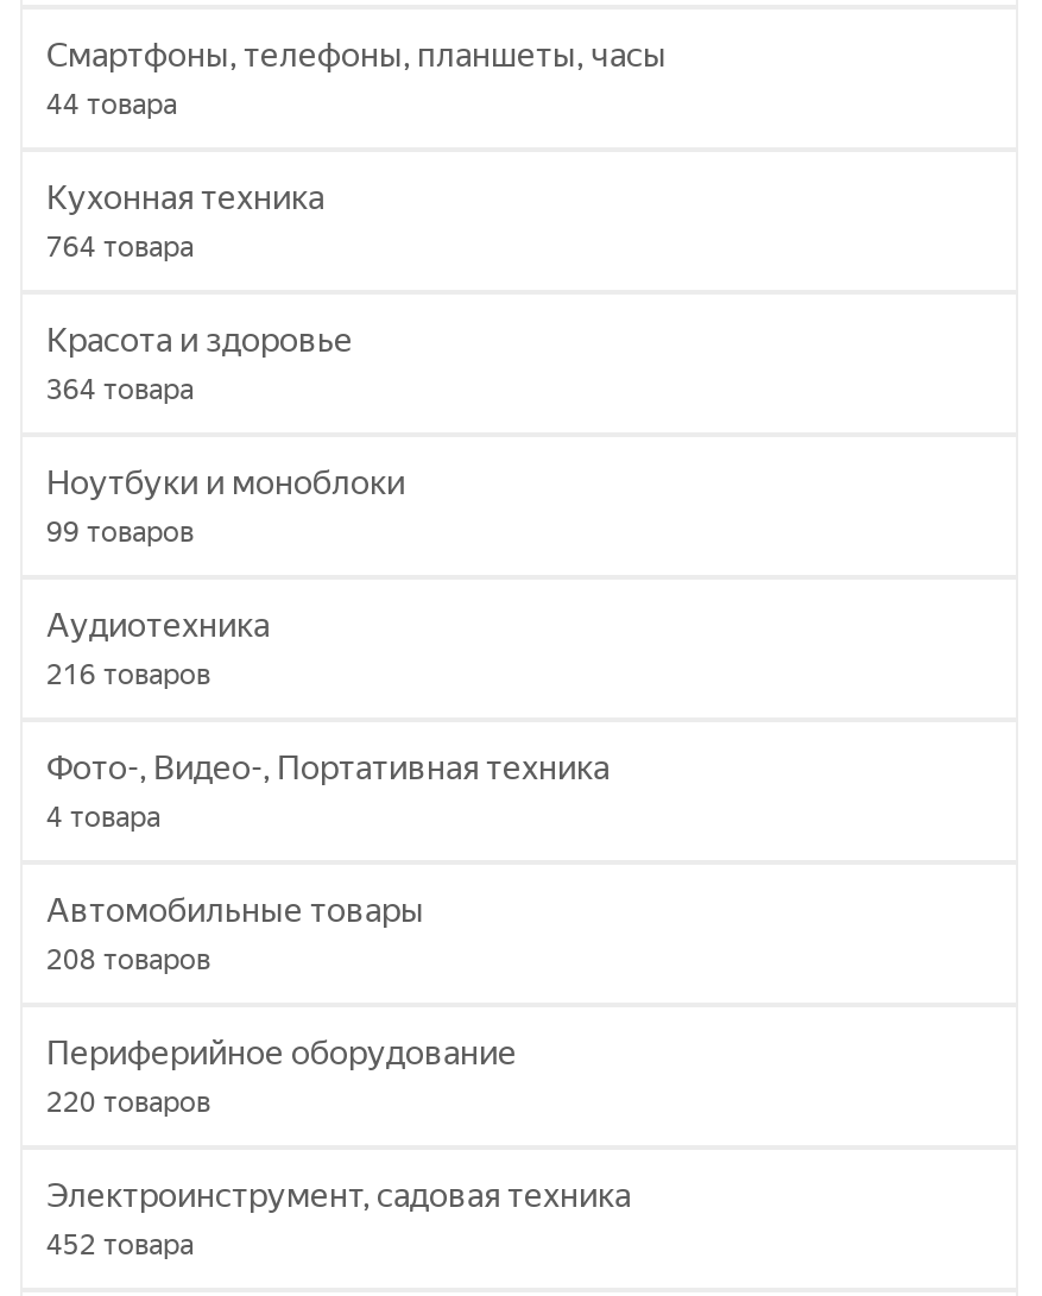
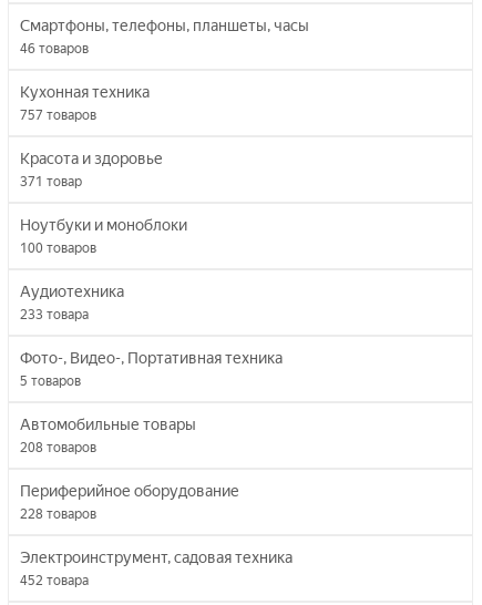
- 44 товара
+ 46 товаров

- 764 товара
+ 757 товаров

- 364 товара
+ 371 товар

- 99 товаров
+ 100 товаров

- 216 товаров
+ 233 товара

- 4 товара
+ 5 товаров

- 220 товаров
+ 228 товаров
